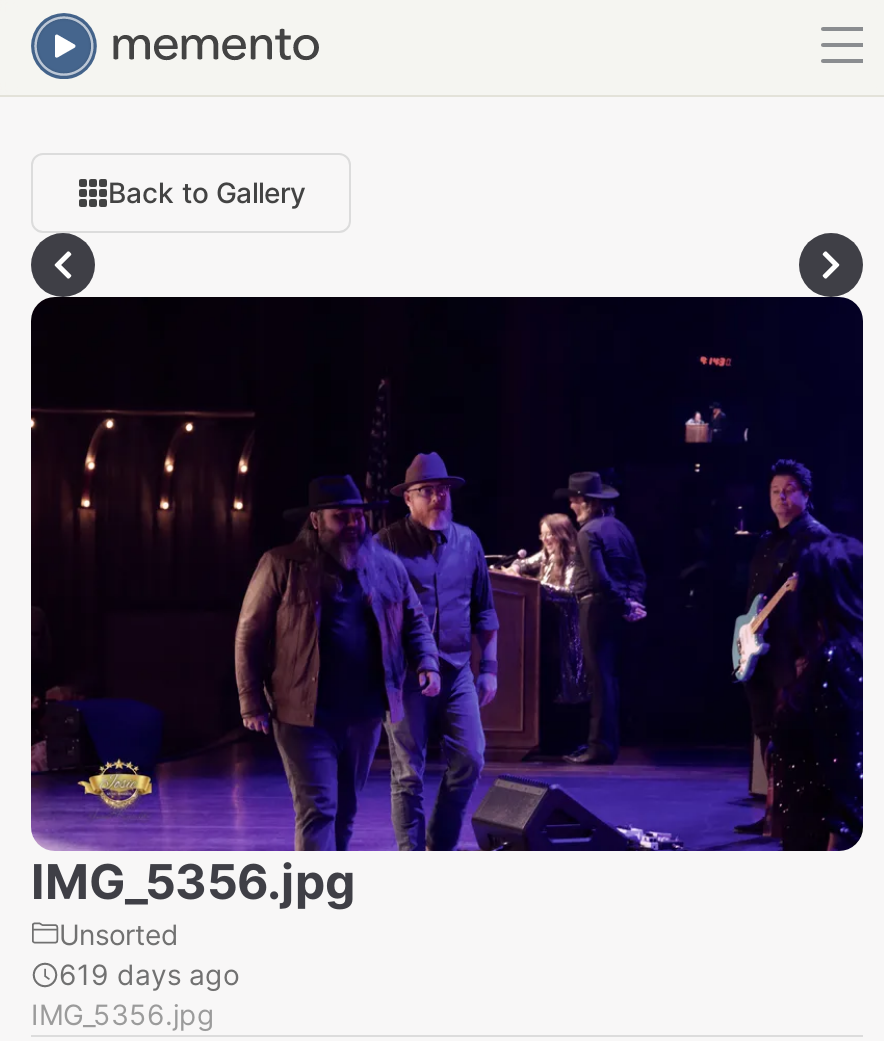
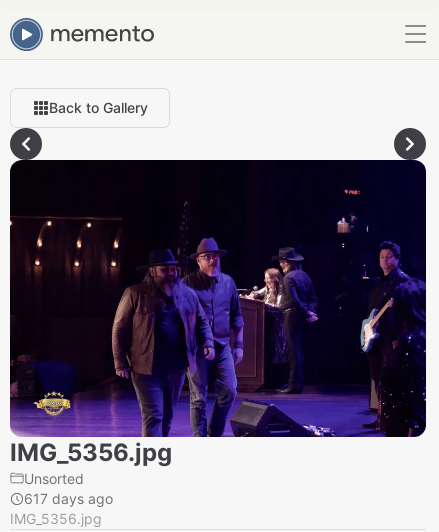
- 619 days ago
+ 617 days ago
